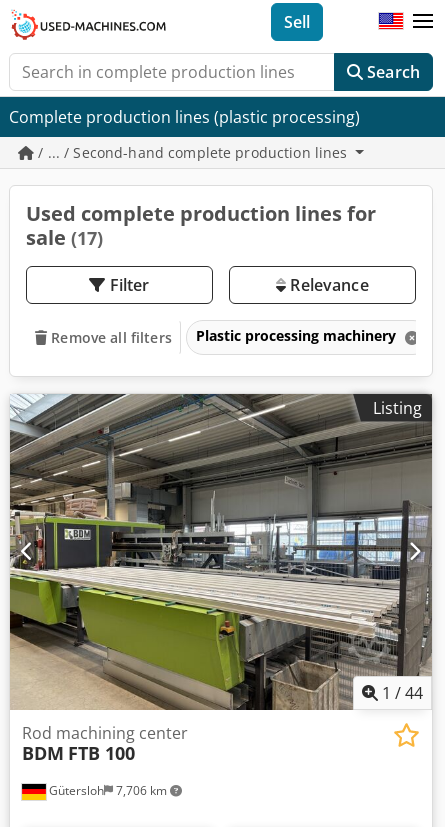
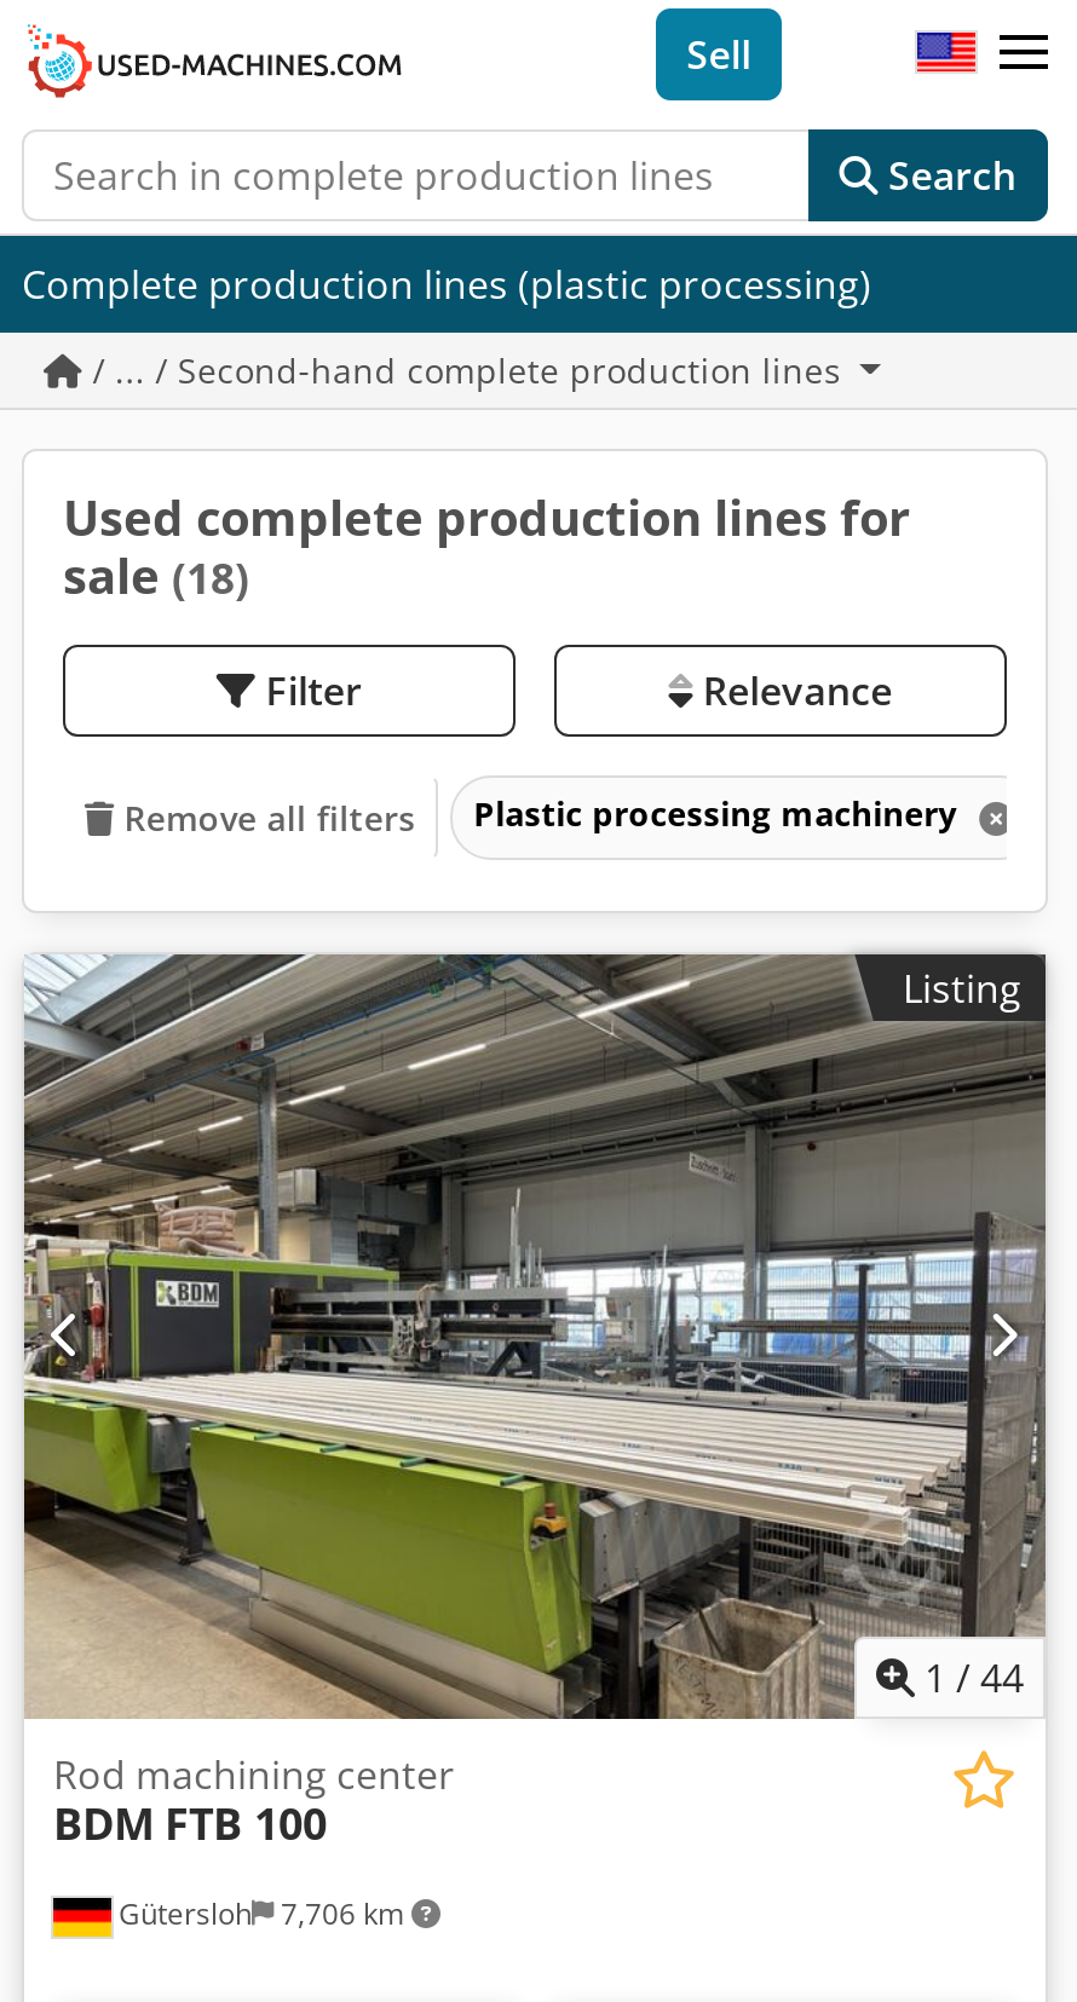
- sale (17)
+ sale (18)
